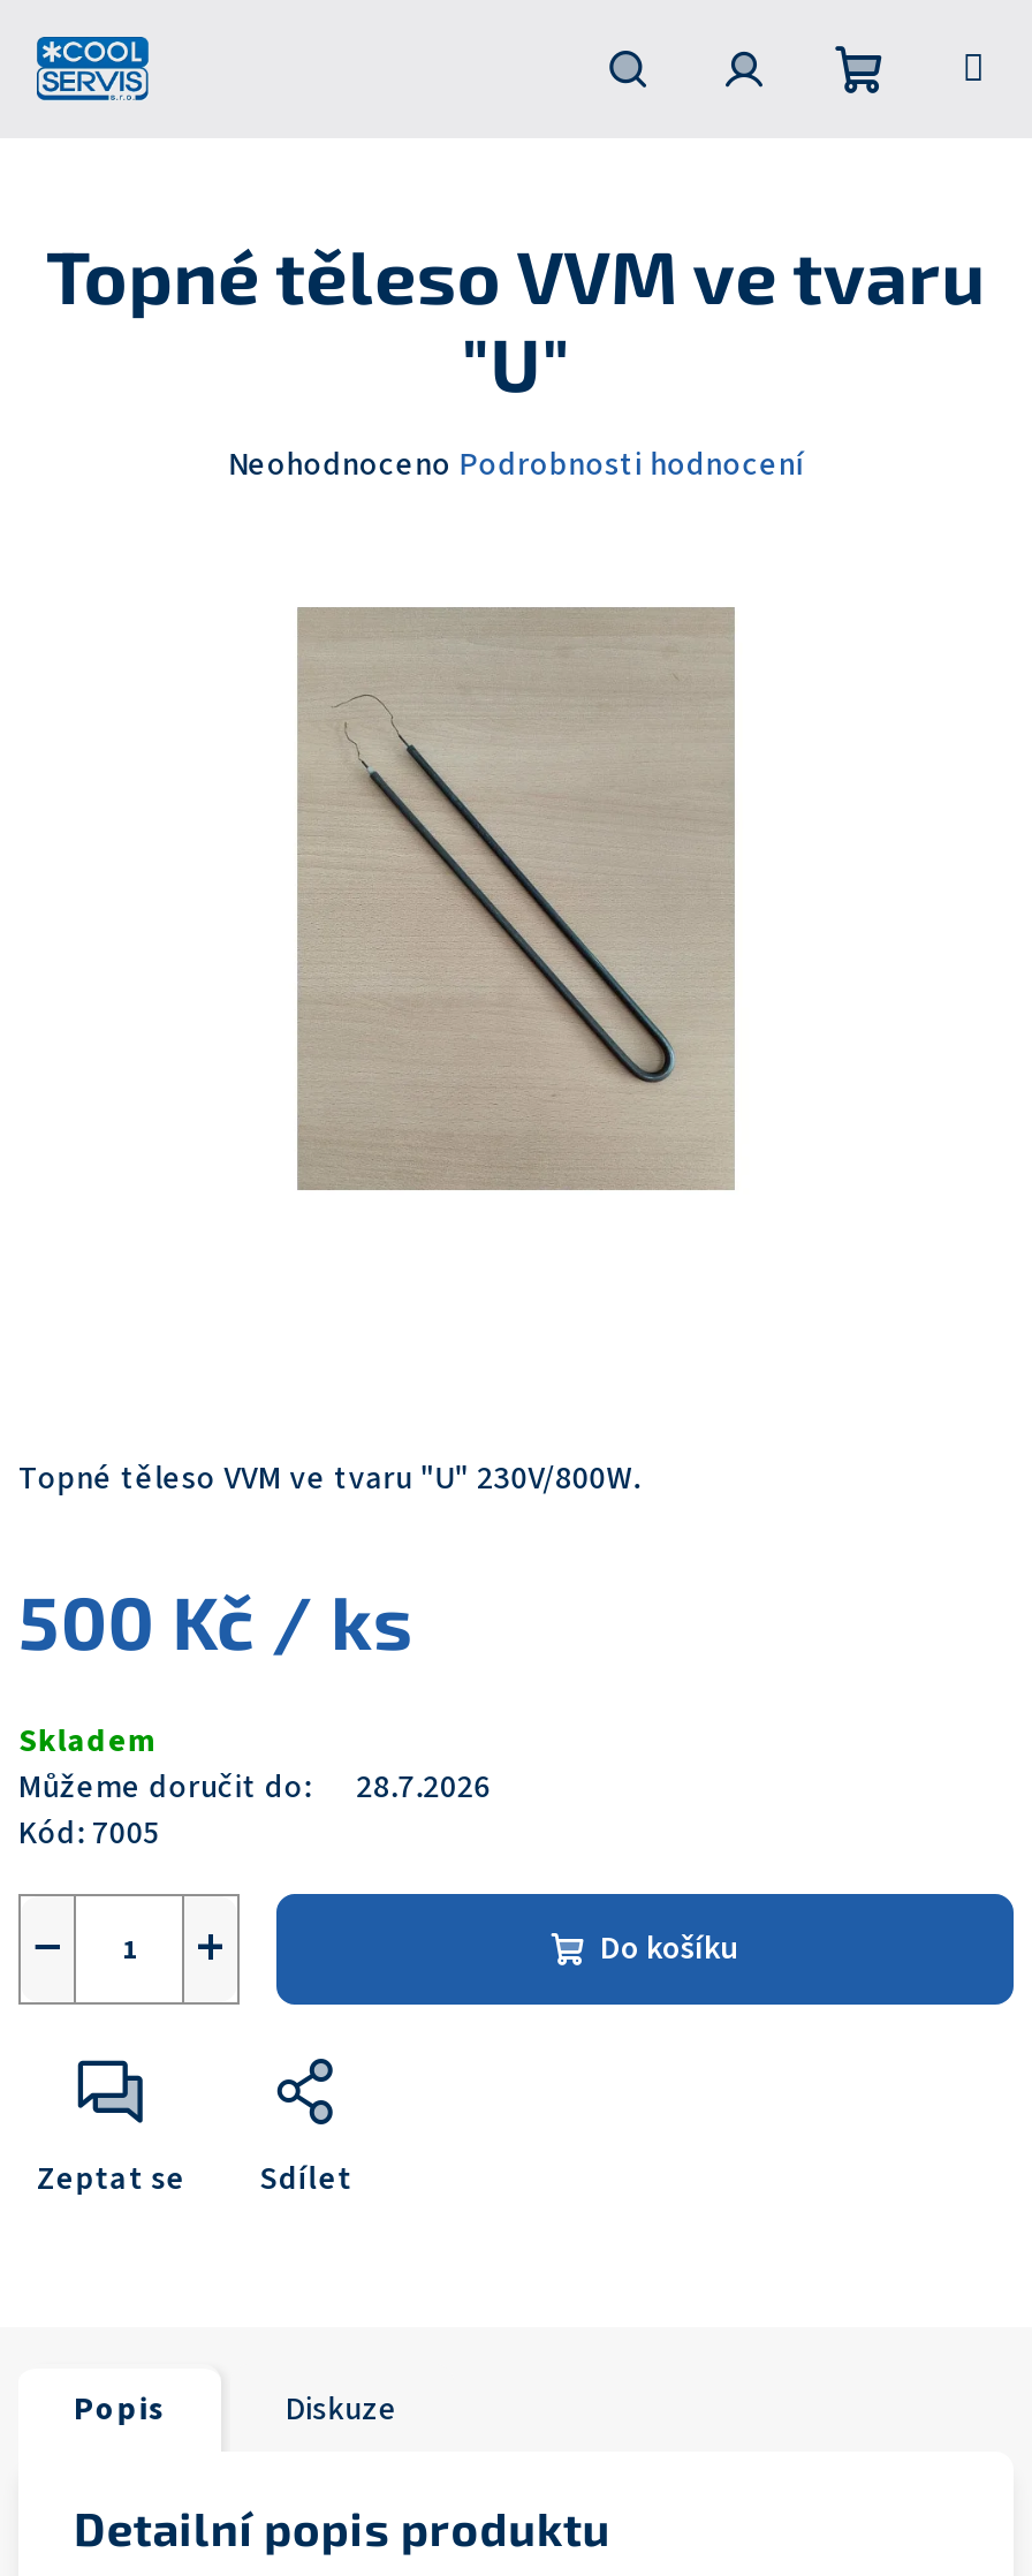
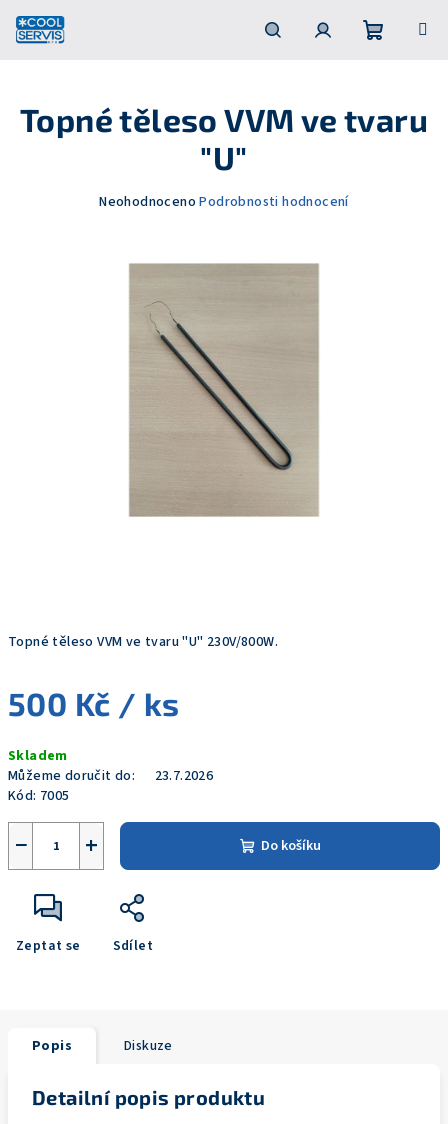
- Můžeme doručit do: 28.7.2026
+ Můžeme doručit do: 23.7.2026
